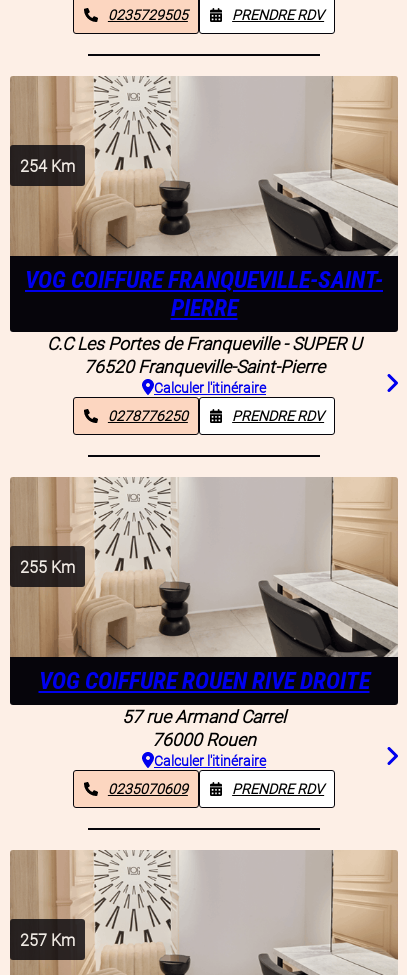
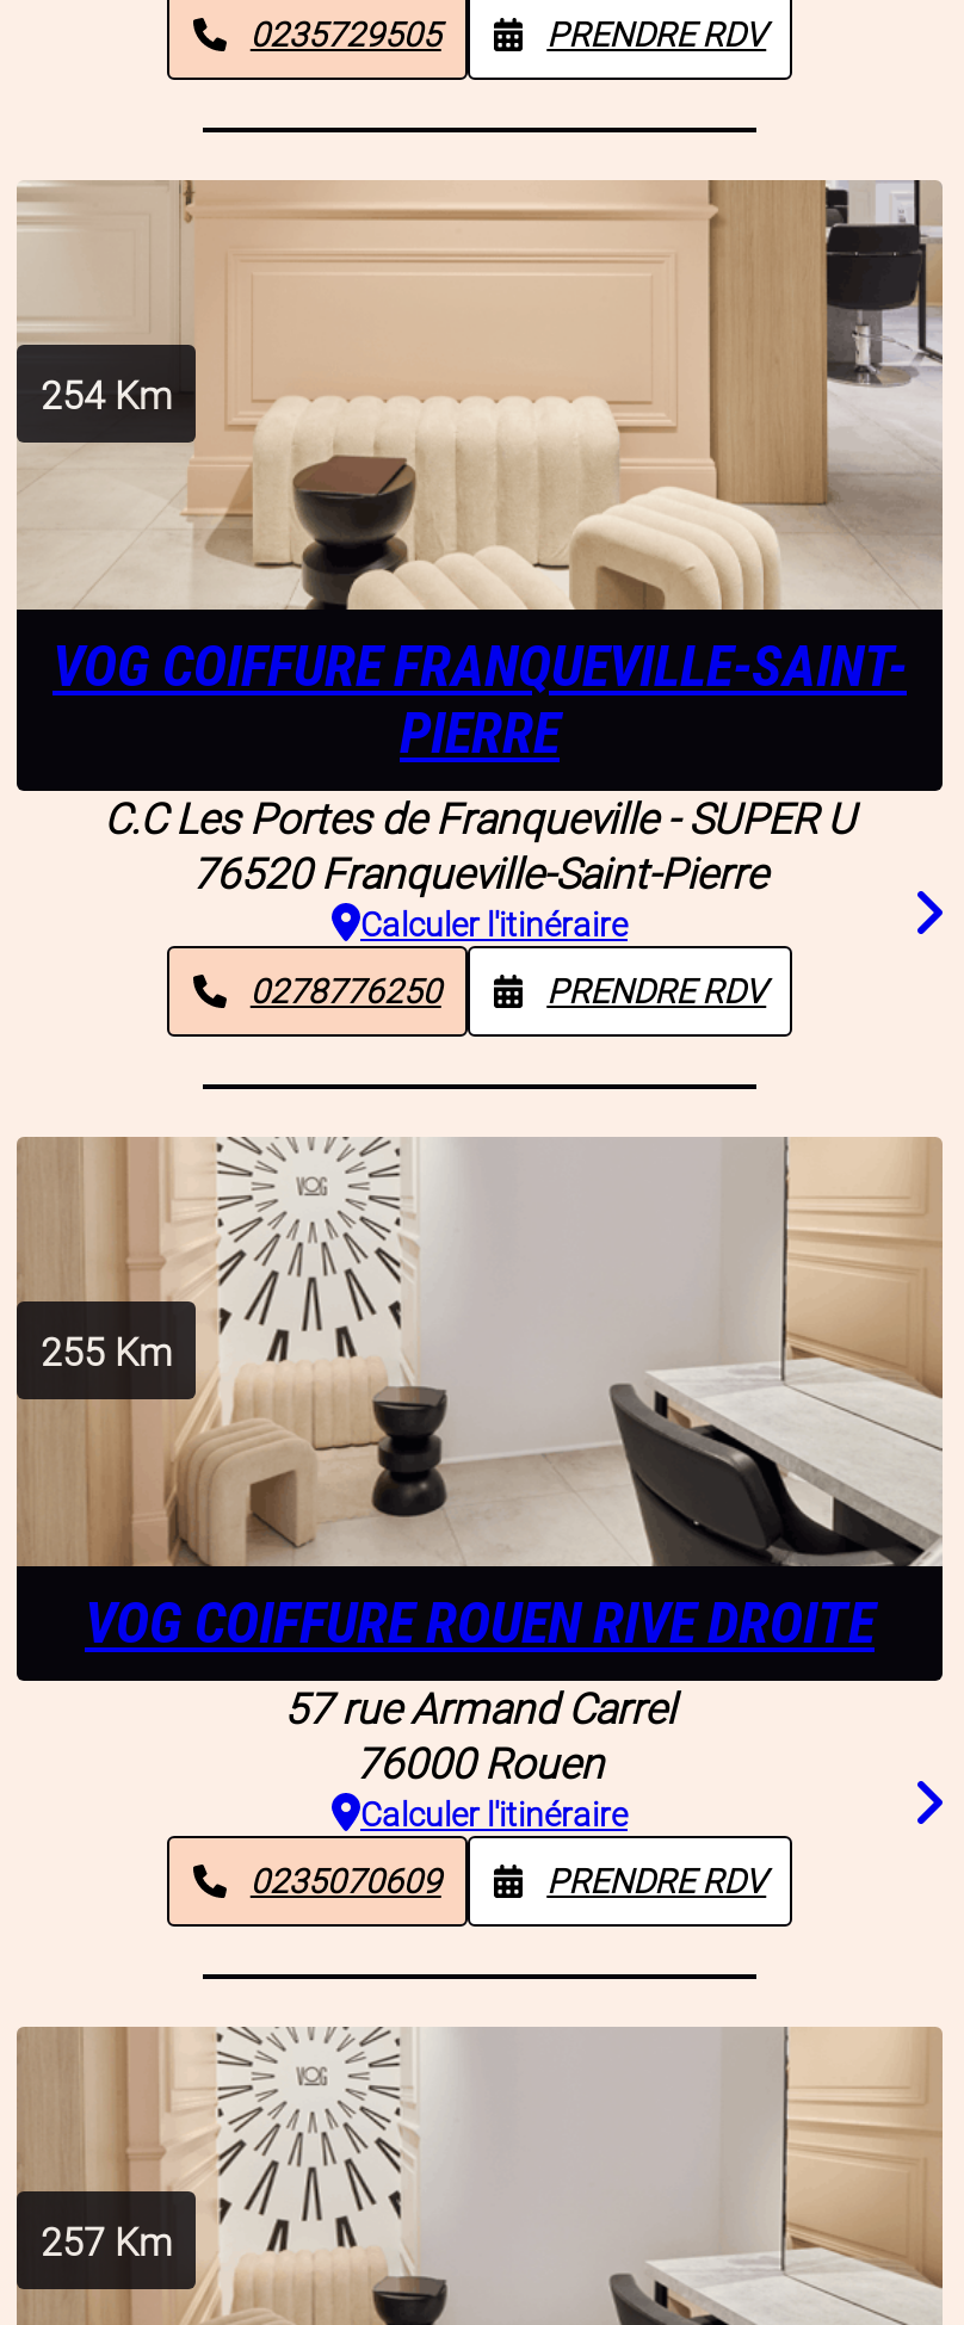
- [image]
+ [image]
